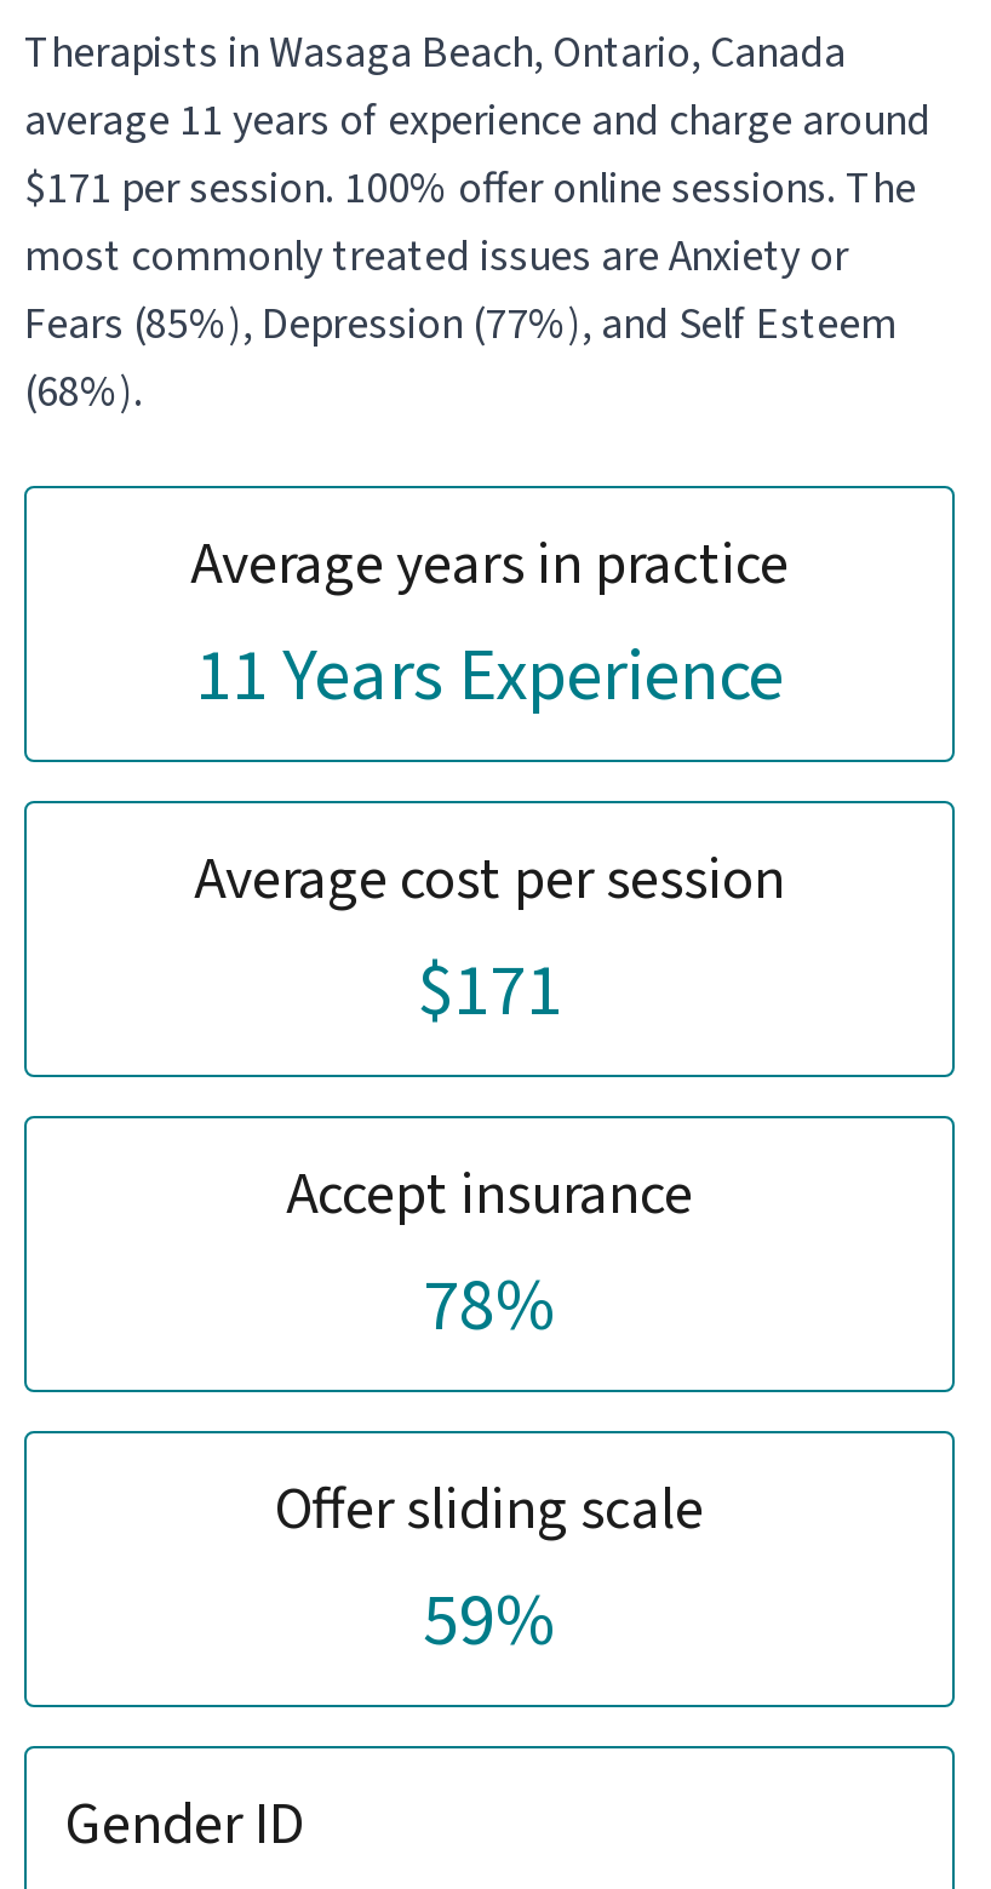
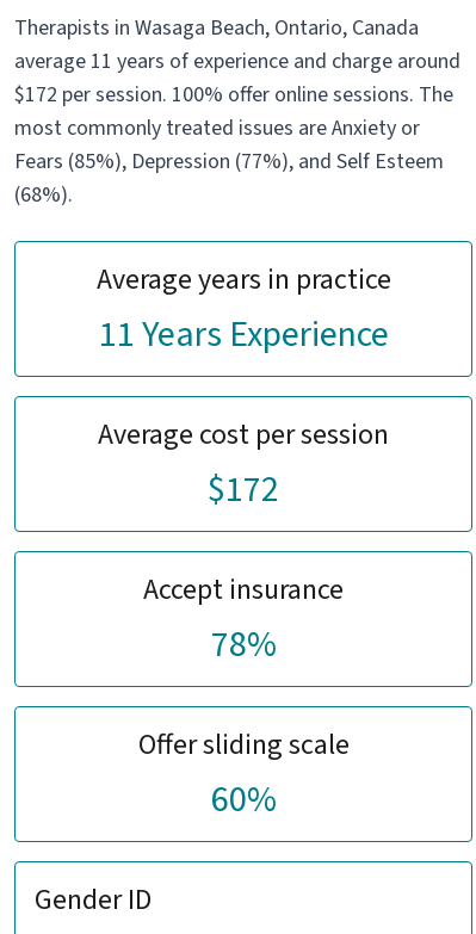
- $171 per session. 100% offer online sessions. The
+ $172 per session. 100% offer online sessions. The

- $171
+ $172

- 59%
+ 60%
